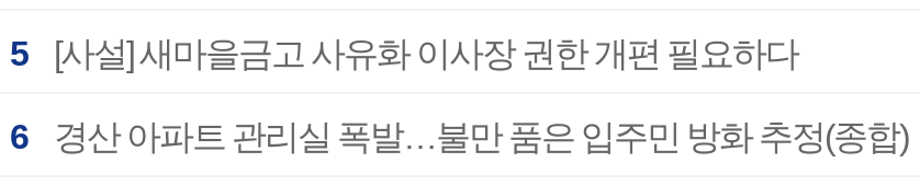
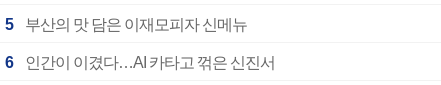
- [사설] 새마을금고 사유화 이사장 권한 개편 필요하다
+ 부산의 맛 담은 이재모피자 신메뉴

- 경산 아파트 관리실 폭발…불만 품은 입주민 방화 추정(종합)
+ 인간이 이겼다…AI 카타고 꺾은 신진서
